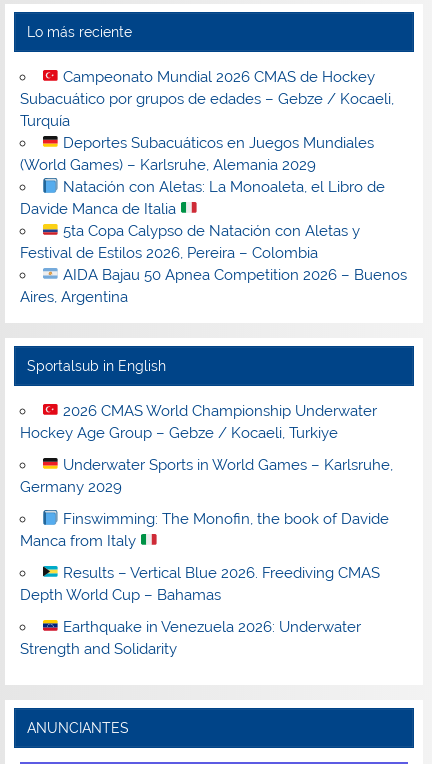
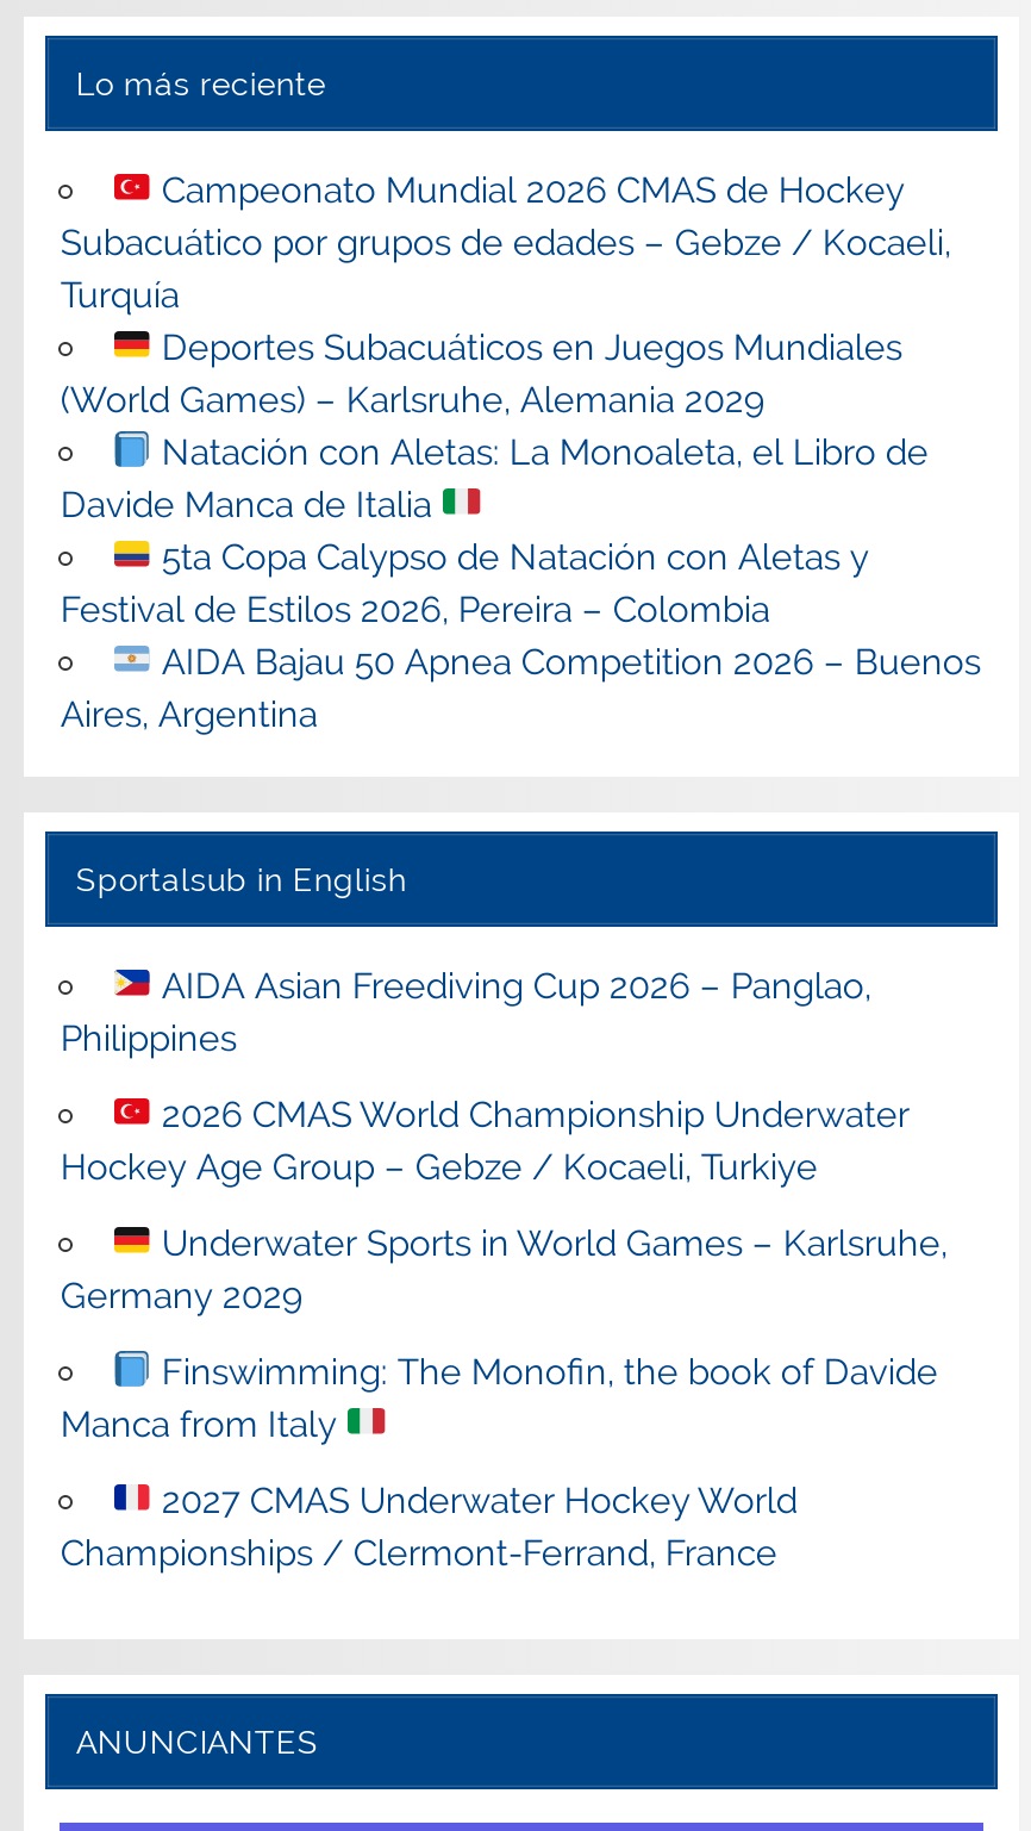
+ AIDA Asian Freediving Cup 2026 – Panglao,
+ Philippines

moved down: 2026 CMAS World Championship Underwater | Hockey Age Group – Gebze / Kocaeli, Turkiye | Underwater Sports in World Games – Karlsruhe, | Germany 2029 | Finswimming: The Monofin, the book of Davide | Manca from Italy

- Results – Vertical Blue 2026. Freediving CMAS
- Depth World Cup – Bahamas
- Earthquake in Venezuela 2026: Underwater
- Strength and Solidarity
+ 2027 CMAS Underwater Hockey World
+ Championships / Clermont-Ferrand, France
